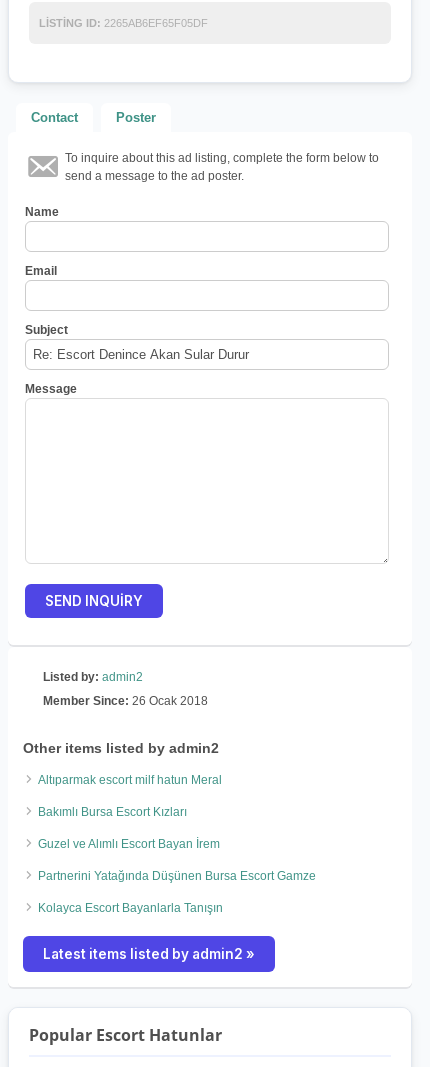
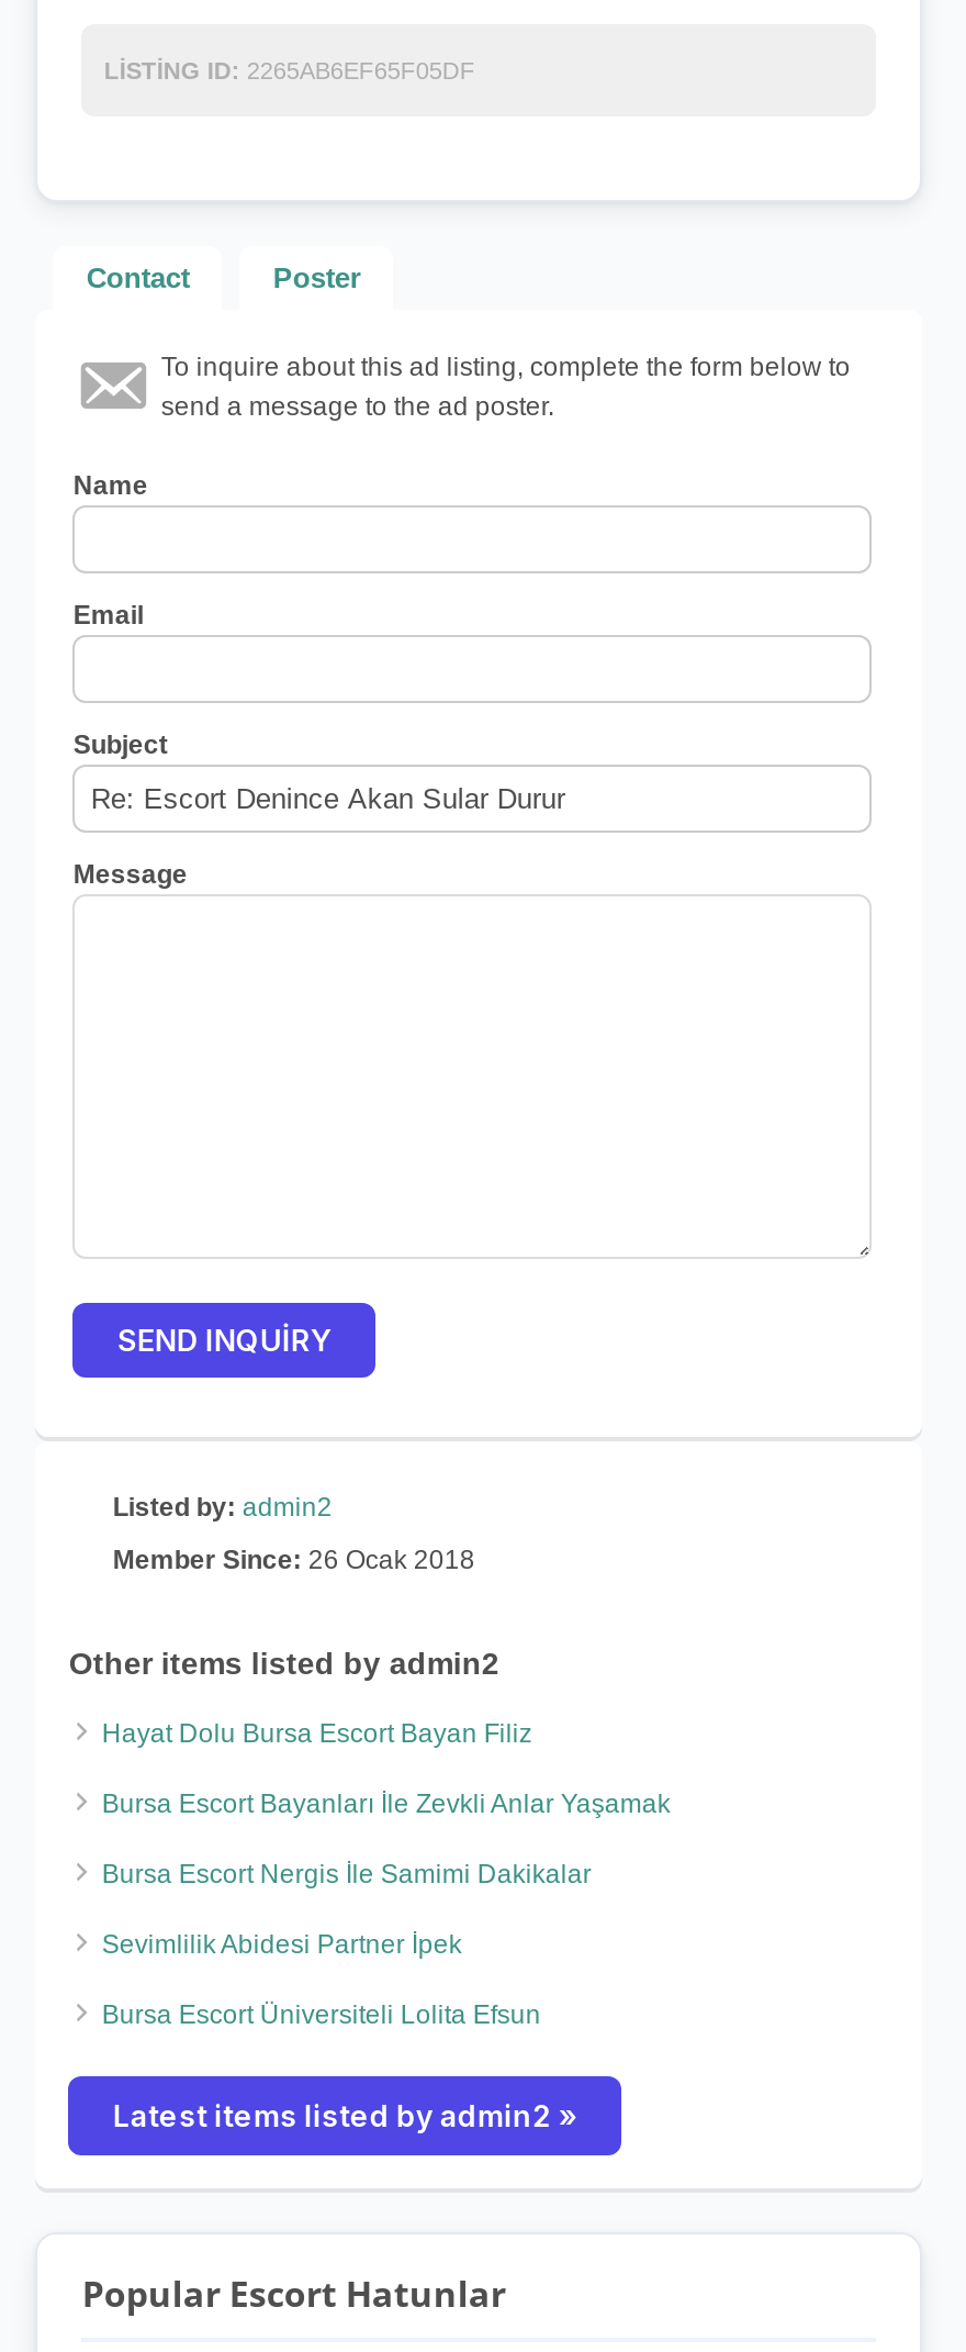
- Altıparmak escort milf hatun Meral
+ Hayat Dolu Bursa Escort Bayan Filiz

- Bakımlı Bursa Escort Kızları
+ Bursa Escort Bayanları İle Zevkli Anlar Yaşamak

- Guzel ve Alımlı Escort Bayan İrem
+ Bursa Escort Nergis İle Samimi Dakikalar

- Partnerini Yatağında Düşünen Bursa Escort Gamze
+ Sevimlilik Abidesi Partner İpek

- Kolayca Escort Bayanlarla Tanışın
+ Bursa Escort Üniversiteli Lolita Efsun
